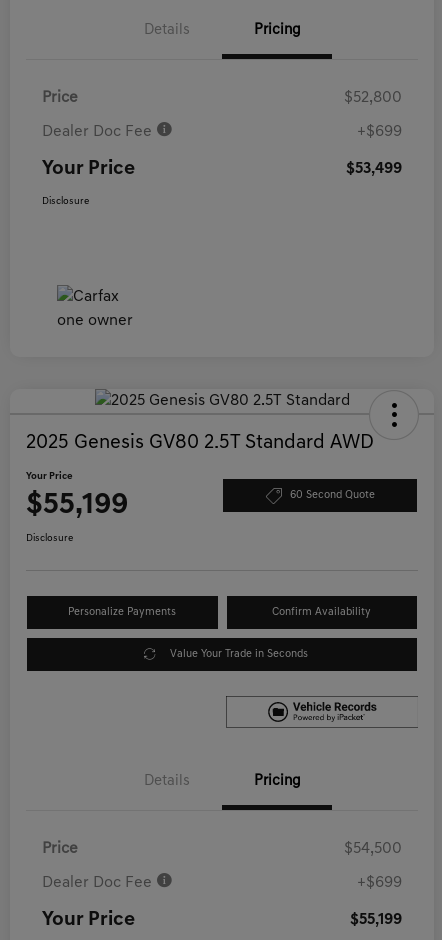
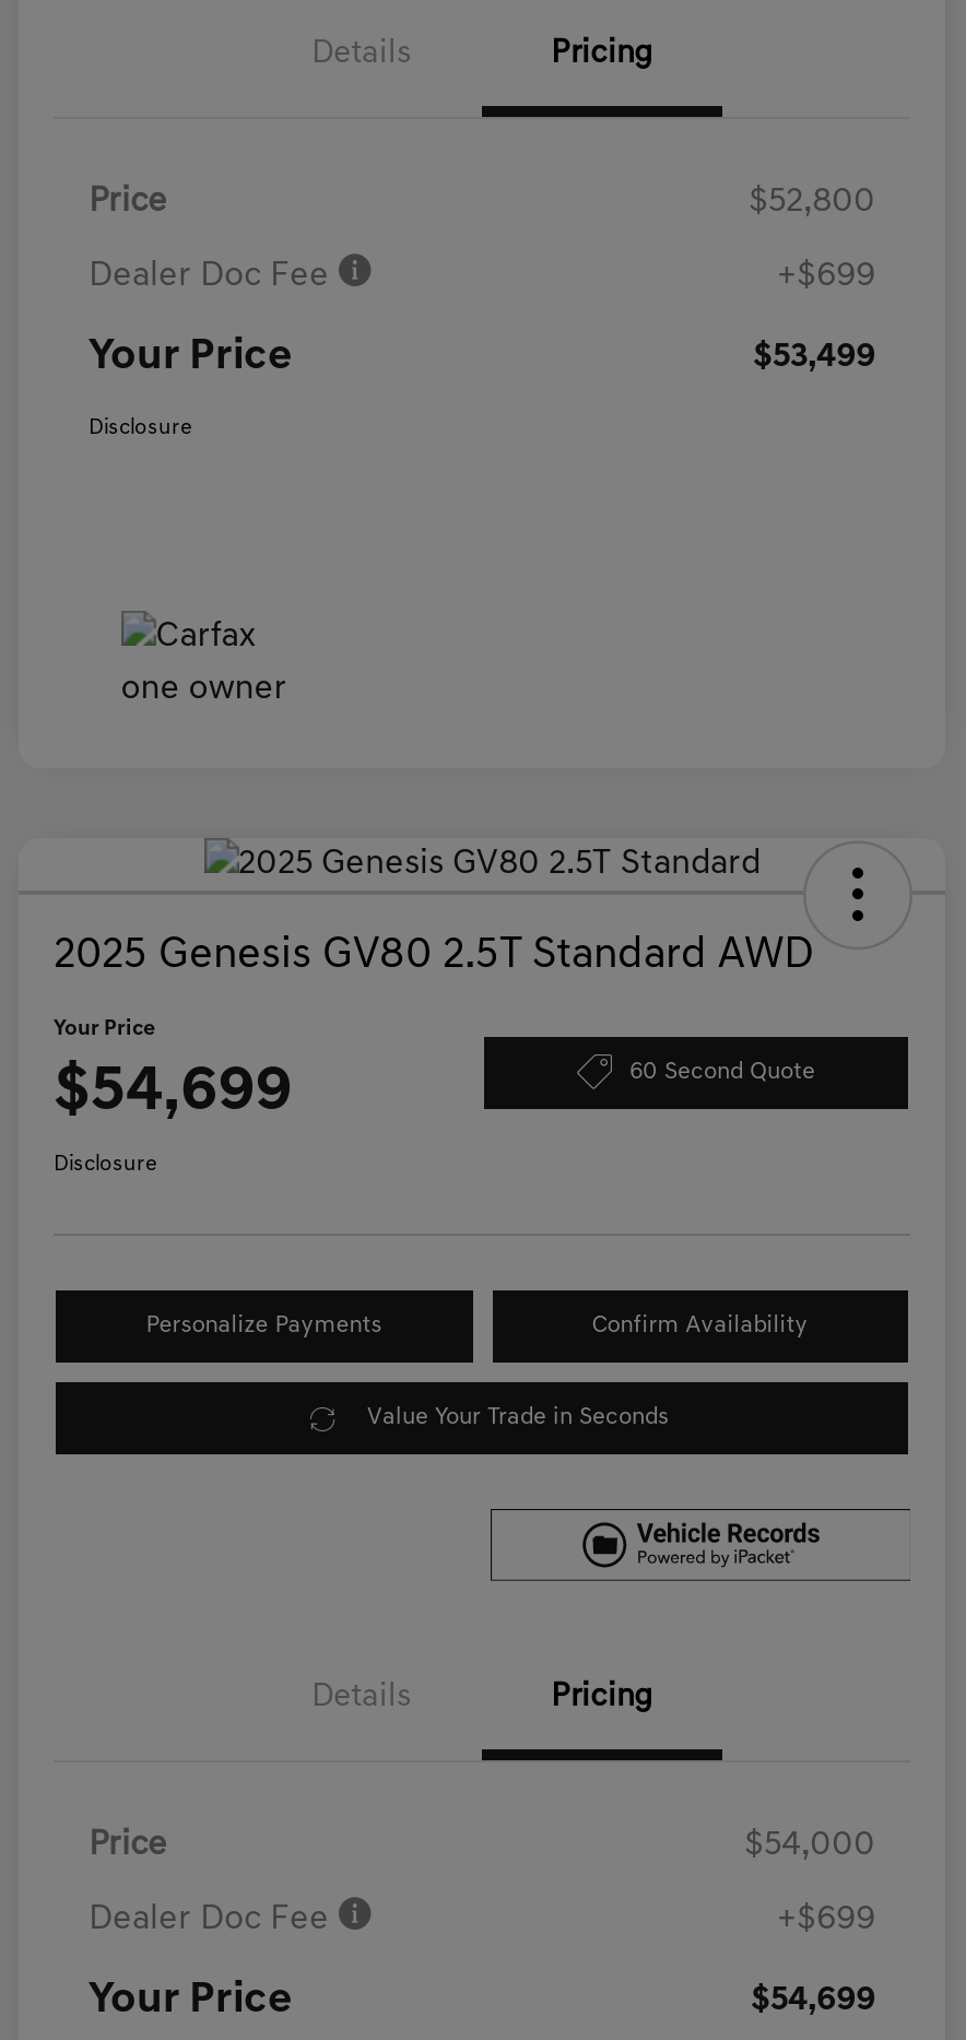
- $55,199
+ $54,699

- $54,500
+ $54,000

- $55,199
+ $54,699
